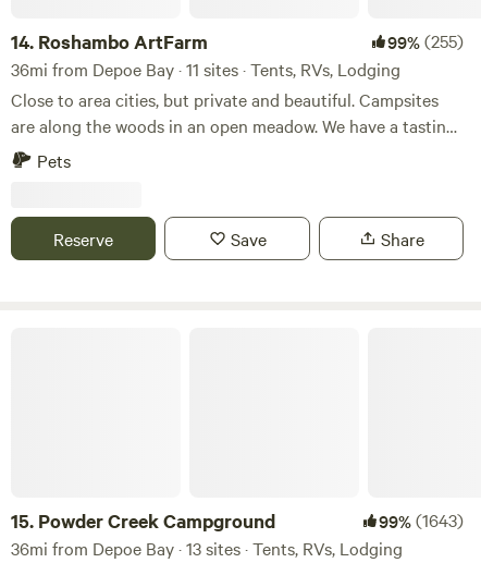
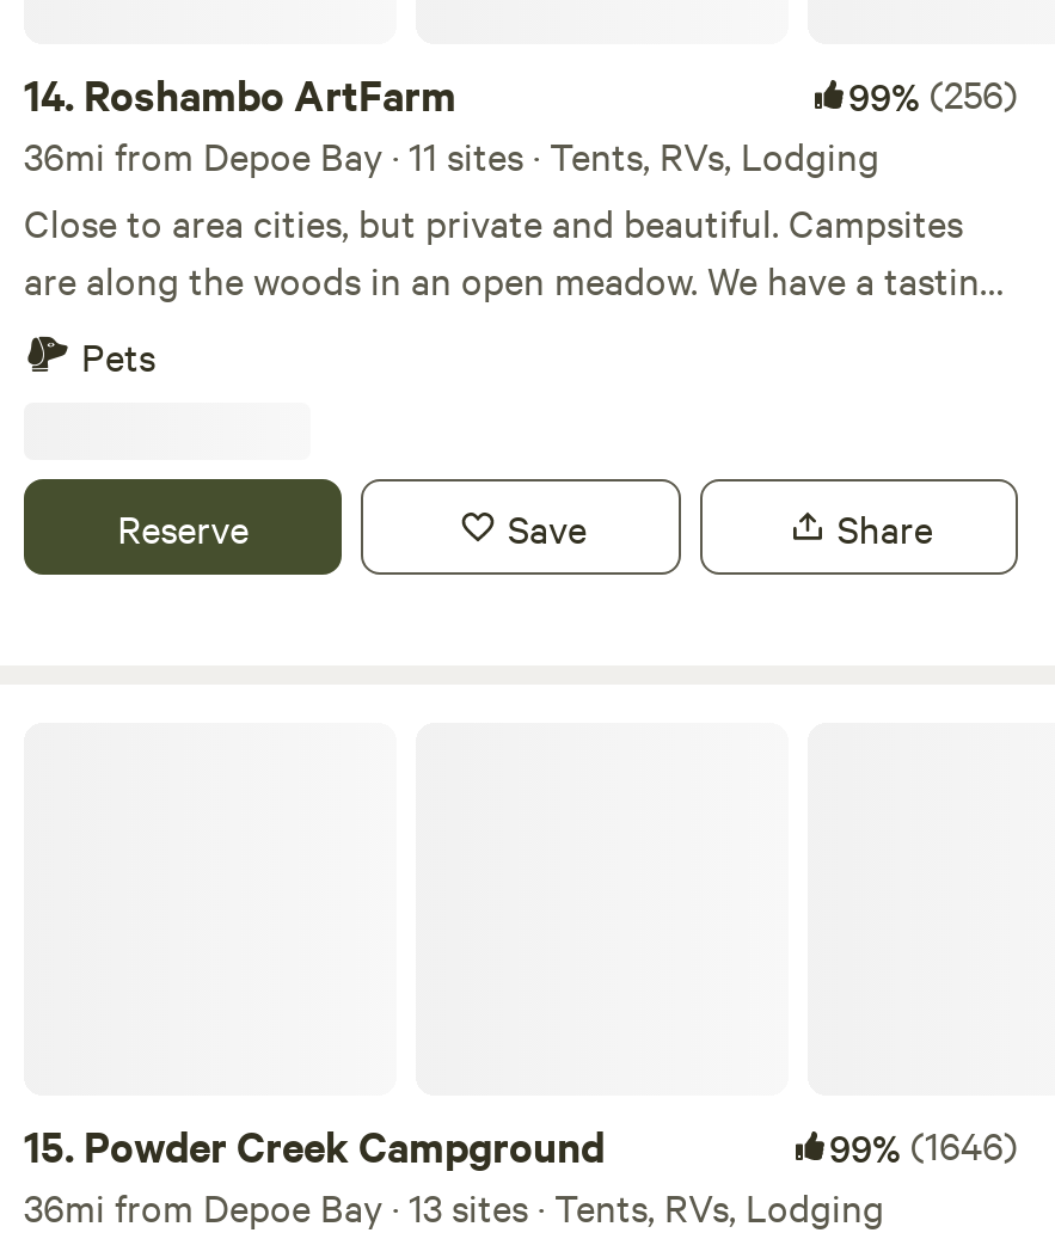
- 99% (255)
+ 99% (256)

- 99% (1643)
+ 99% (1646)
